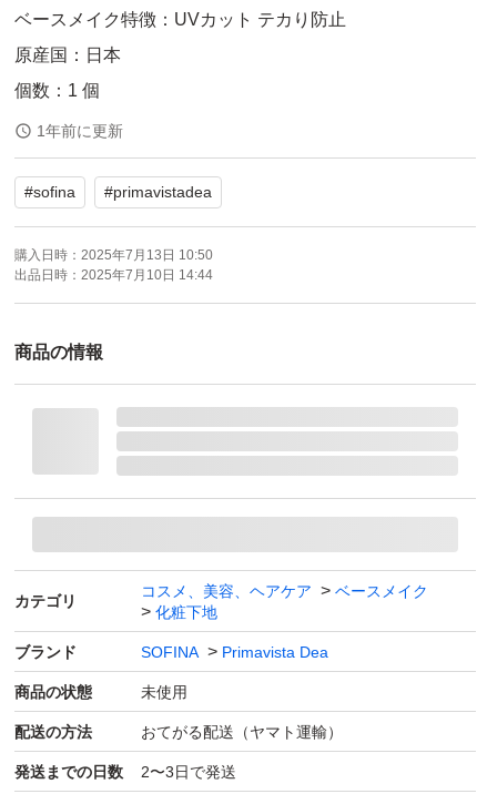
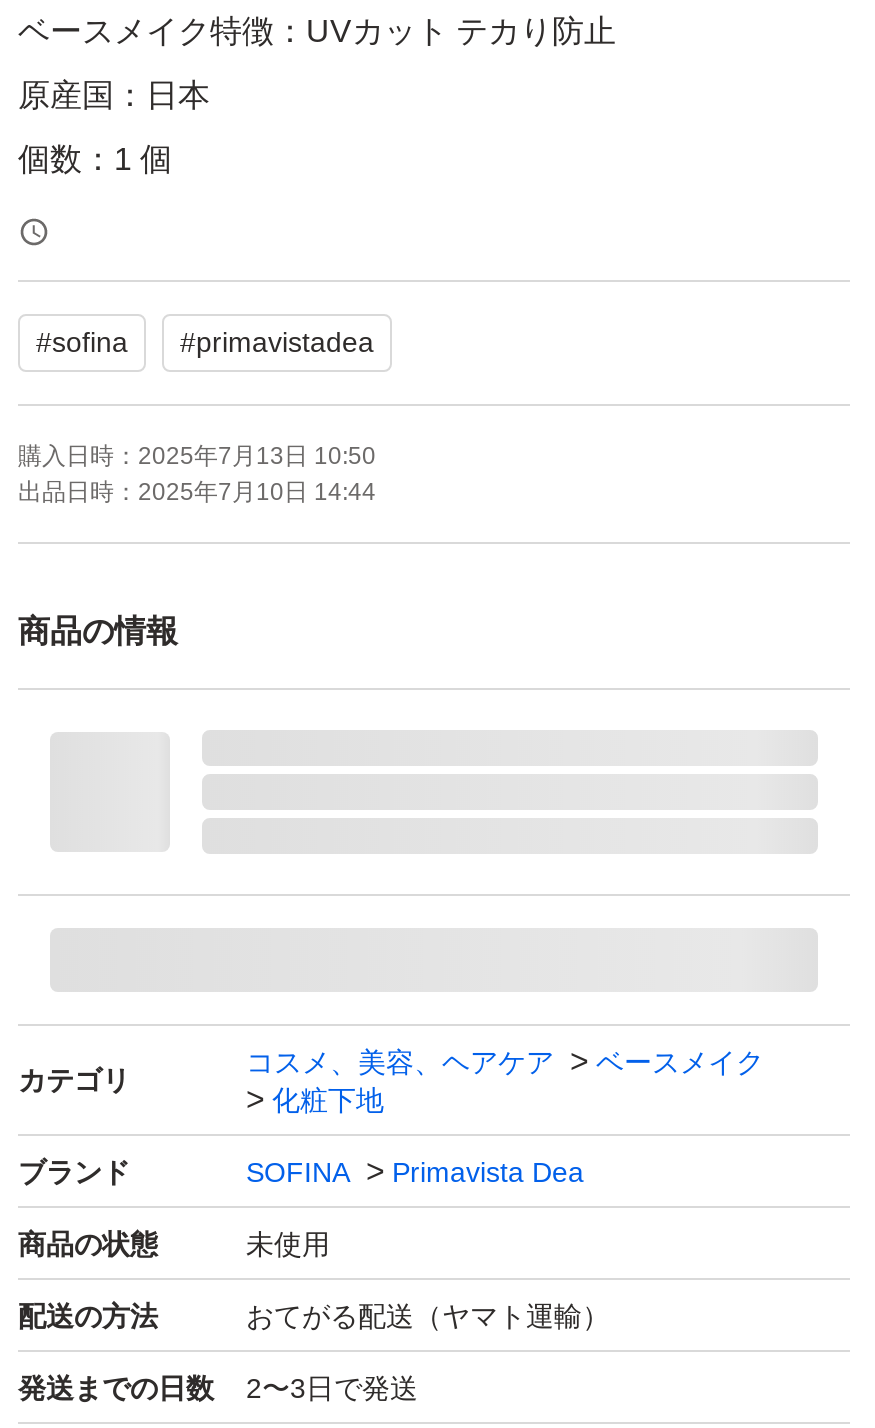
- 1年前に更新
